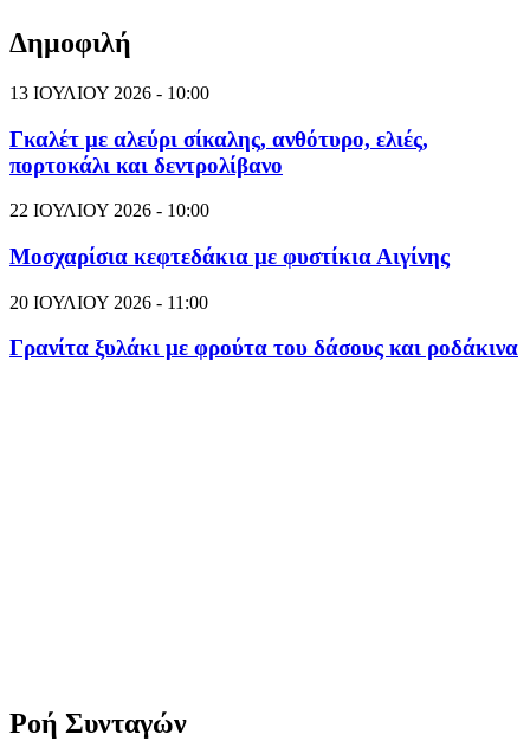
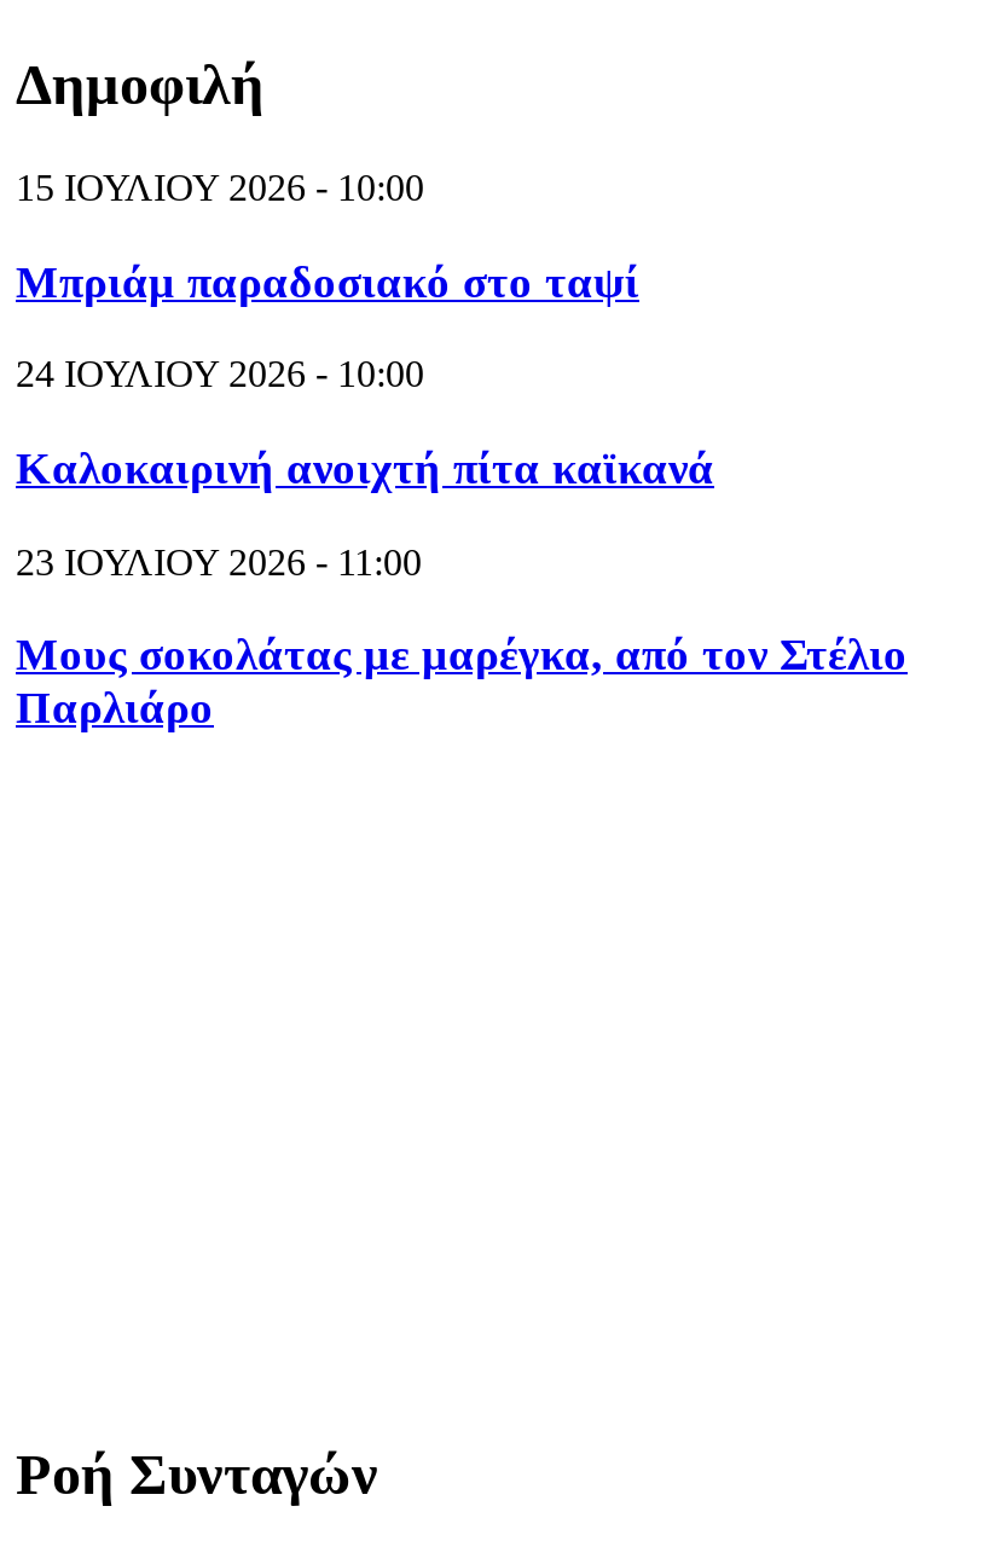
- 13 ΙΟΥΛΙΟΥ 2026 - 10:00
+ 15 ΙΟΥΛΙΟΥ 2026 - 10:00

- Γκαλέτ με αλεύρι σίκαλης, ανθότυρο, ελιές,
- πορτοκάλι και δεντρολίβανο
+ Μπριάμ παραδοσιακό στο ταψί

- 22 ΙΟΥΛΙΟΥ 2026 - 10:00
+ 24 ΙΟΥΛΙΟΥ 2026 - 10:00

- Μοσχαρίσια κεφτεδάκια με φυστίκια Αιγίνης
+ Καλοκαιρινή ανοιχτή πίτα καϊκανά

- 20 ΙΟΥΛΙΟΥ 2026 - 11:00
+ 23 ΙΟΥΛΙΟΥ 2026 - 11:00

- Γρανίτα ξυλάκι με φρούτα του δάσους και ροδάκινα
+ Μους σοκολάτας με μαρέγκα, από τον Στέλιο
+ Παρλιάρο
